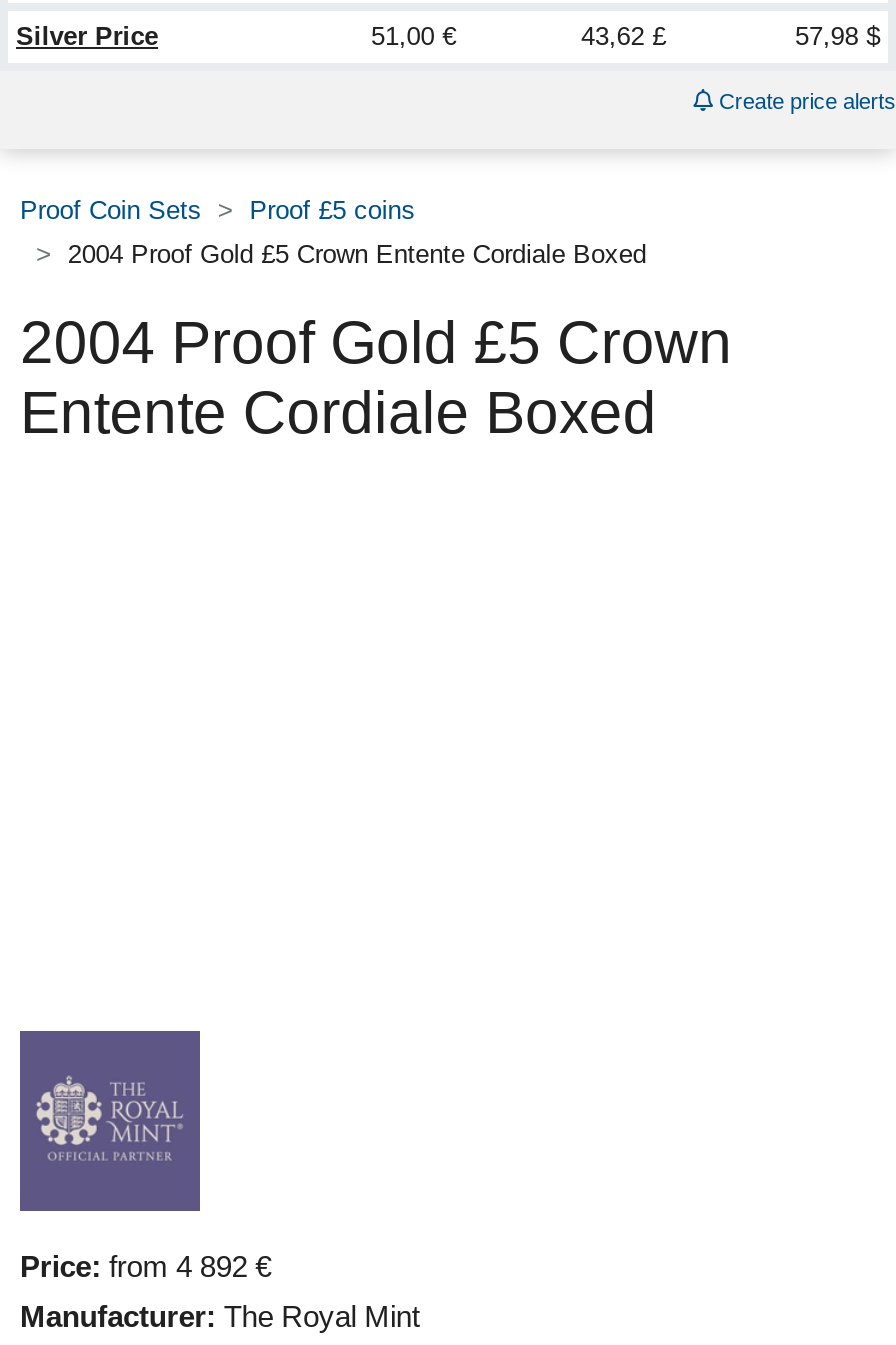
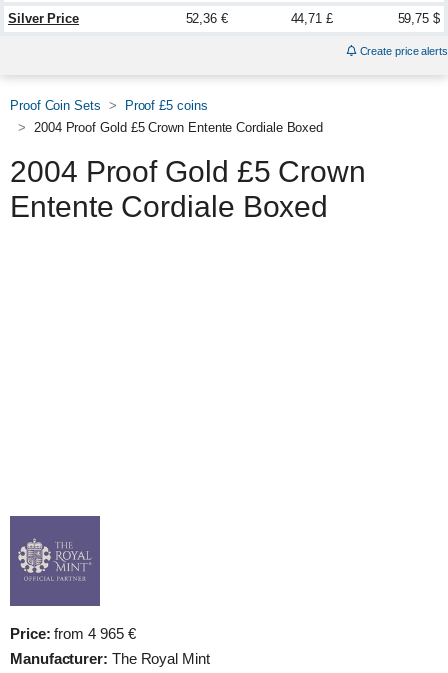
- 51,00 €
+ 52,36 €

- 43,62 £
+ 44,71 £

- 57,98 $
+ 59,75 $

- Price: from 4 892 €
+ Price: from 4 965 €
